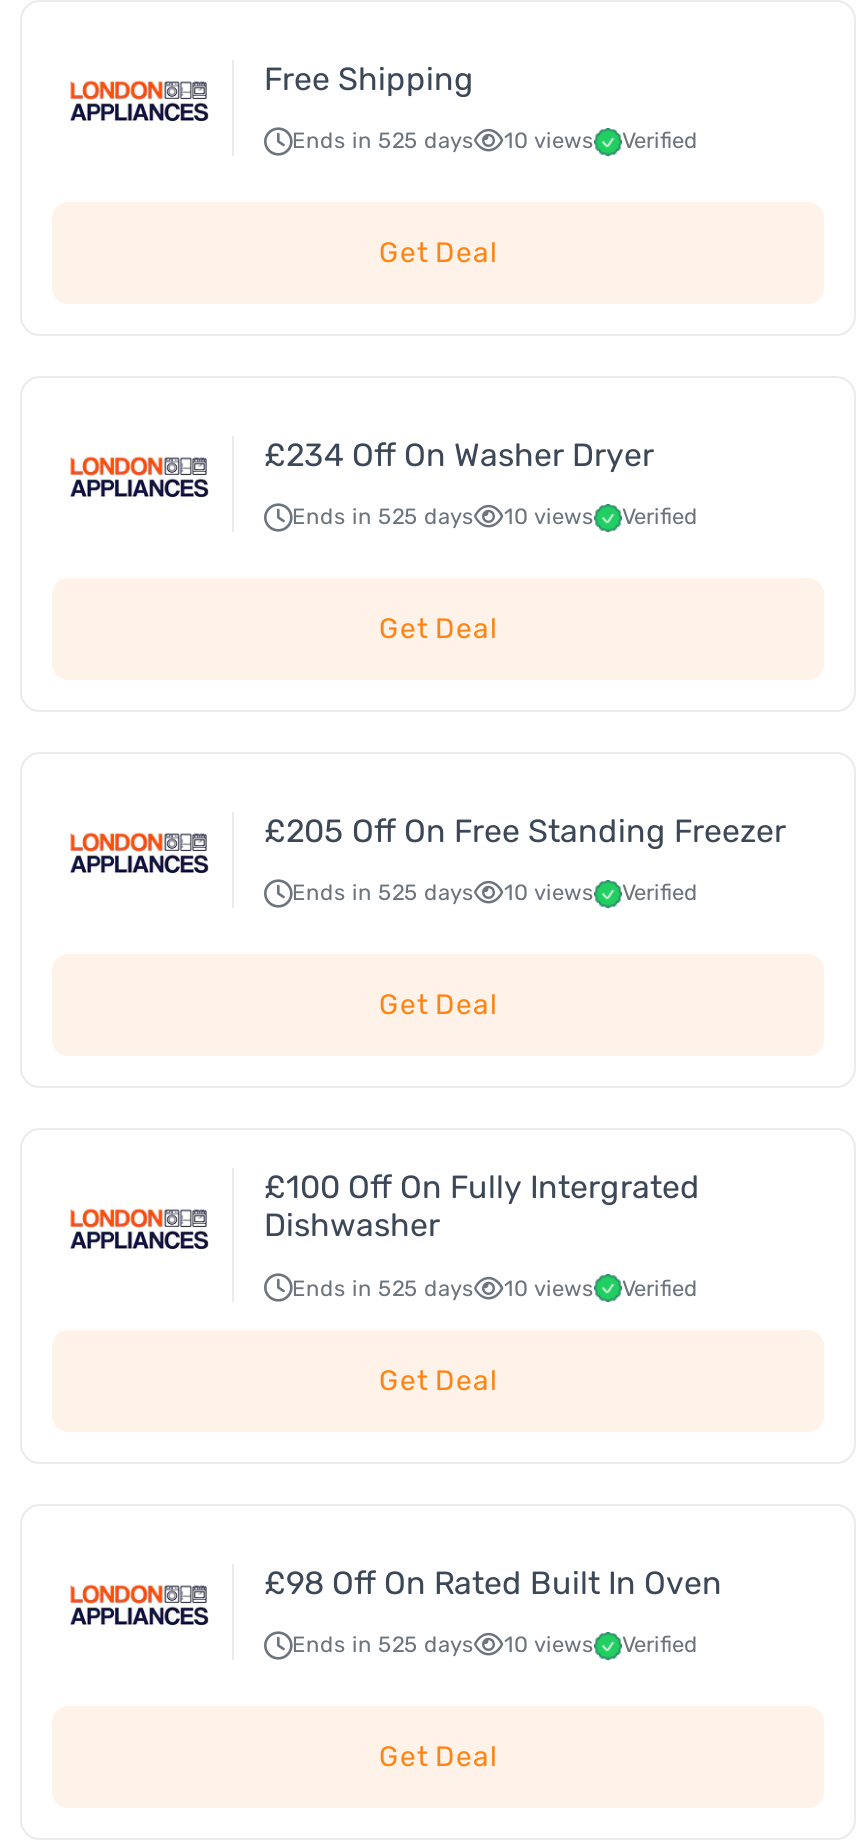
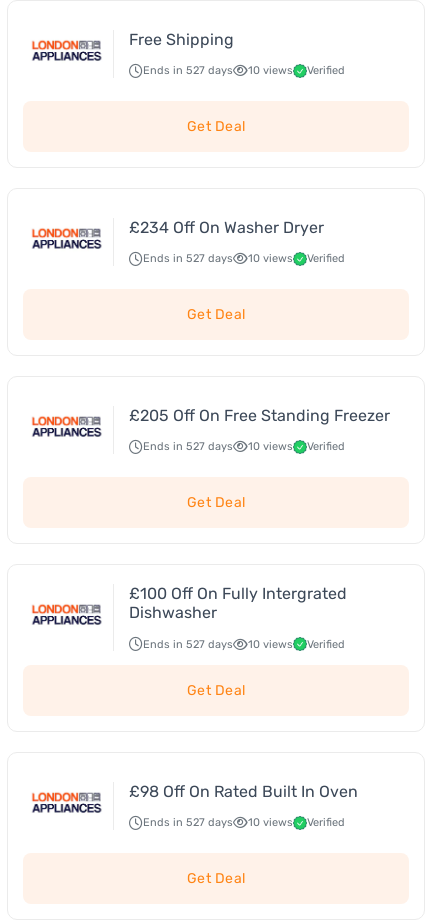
- Ends in 525 days 10 views Verified
+ Ends in 527 days 10 views Verified

- Ends in 525 days 10 views Verified
+ Ends in 527 days 10 views Verified

- Ends in 525 days 10 views Verified
+ Ends in 527 days 10 views Verified

- Ends in 525 days 10 views Verified
+ Ends in 527 days 10 views Verified

- Ends in 525 days 10 views Verified
+ Ends in 527 days 10 views Verified
